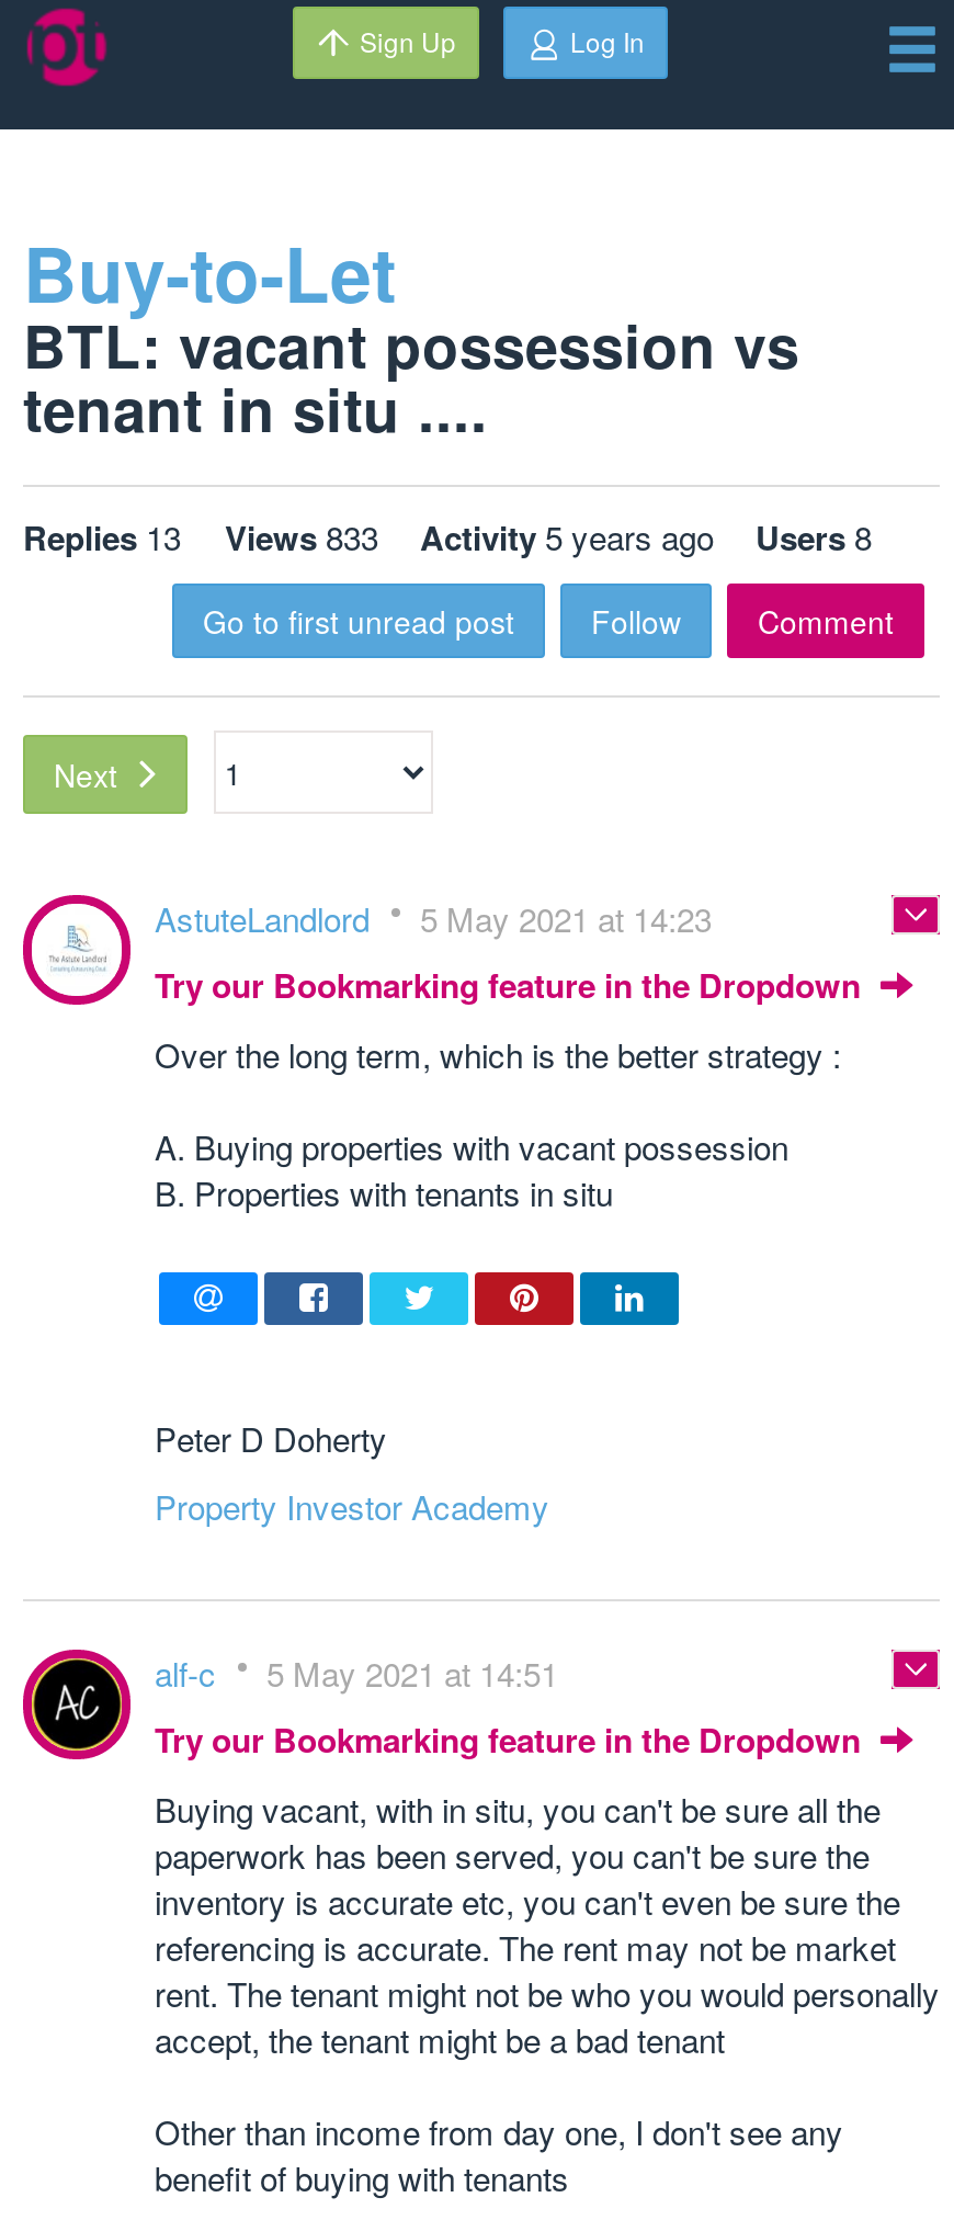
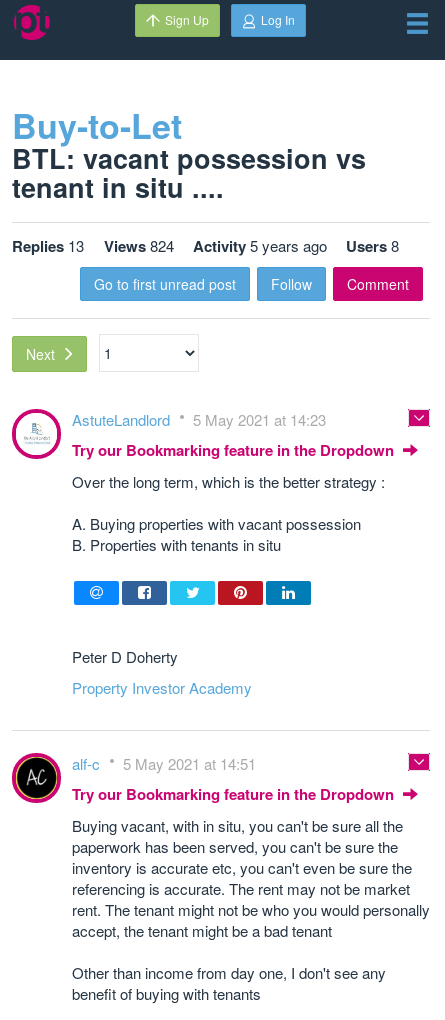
- Replies 13 Views 833 Activity 5 years ago Users 8
+ Replies 13 Views 824 Activity 5 years ago Users 8
